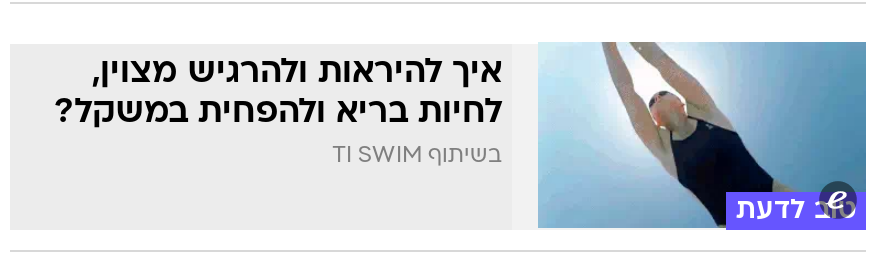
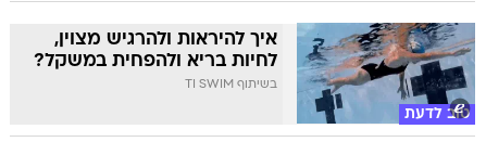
- [image]
+ [image]
